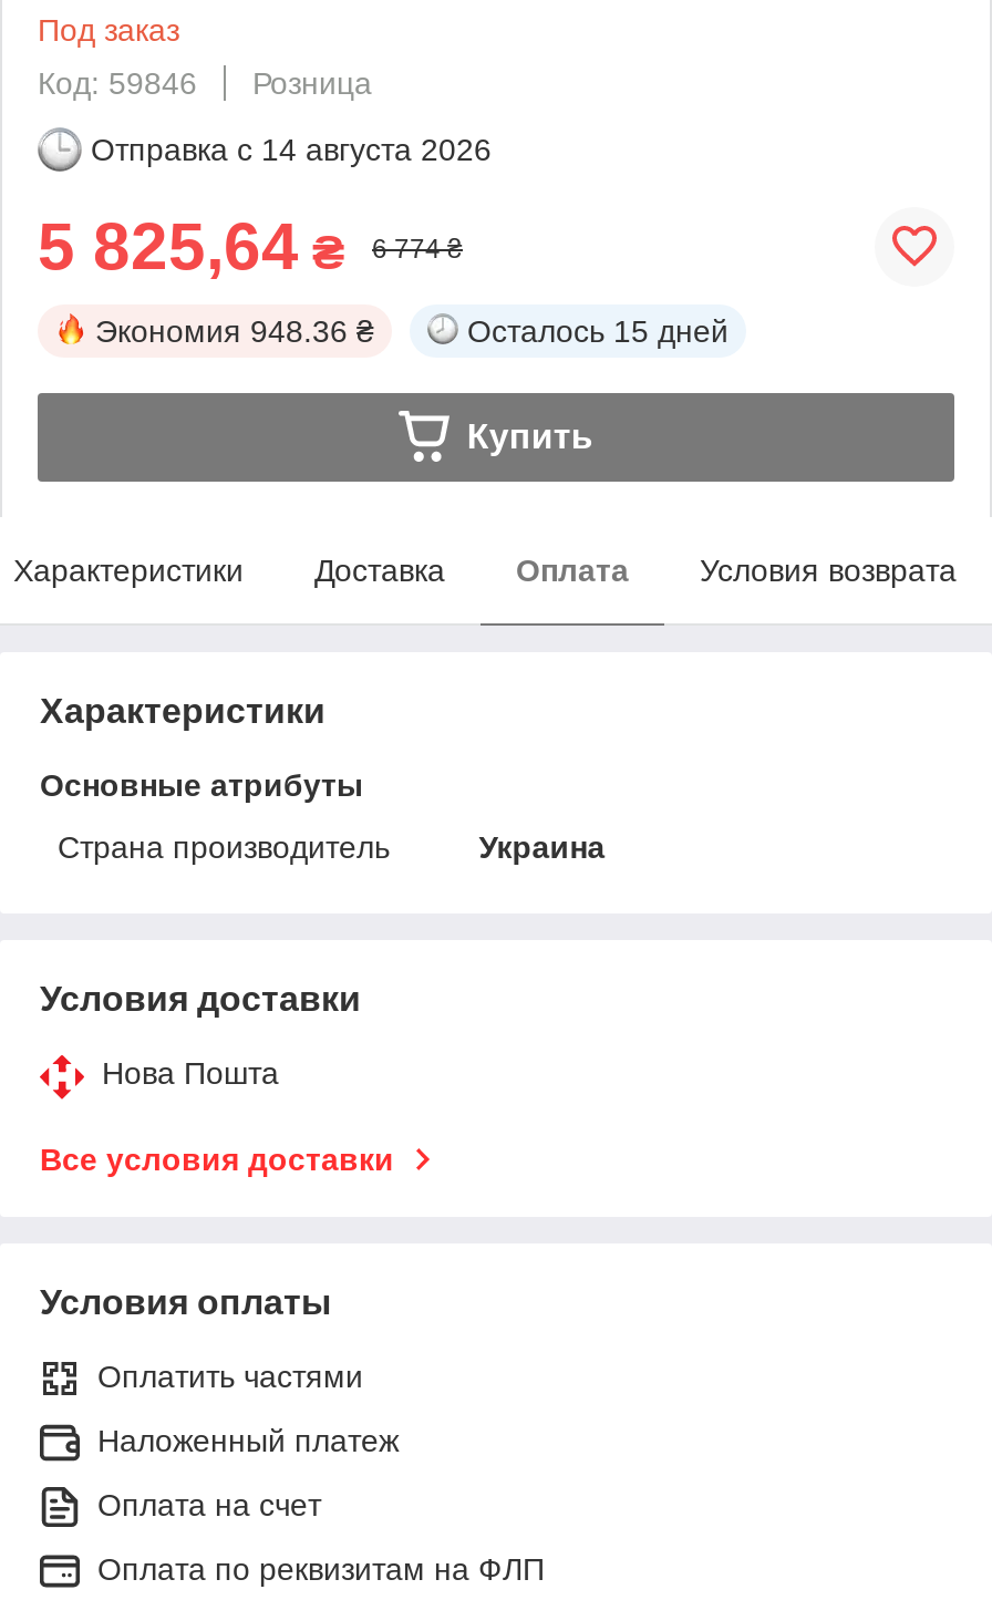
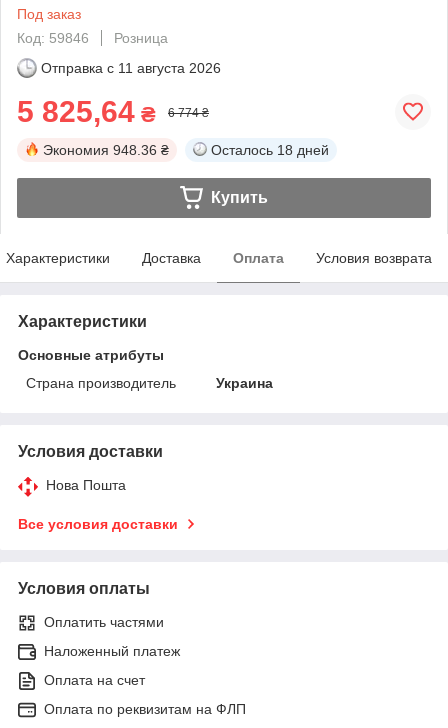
- Отправка с 14 августа 2026
+ Отправка с 11 августа 2026

- Осталось 15 дней
+ Осталось 18 дней
